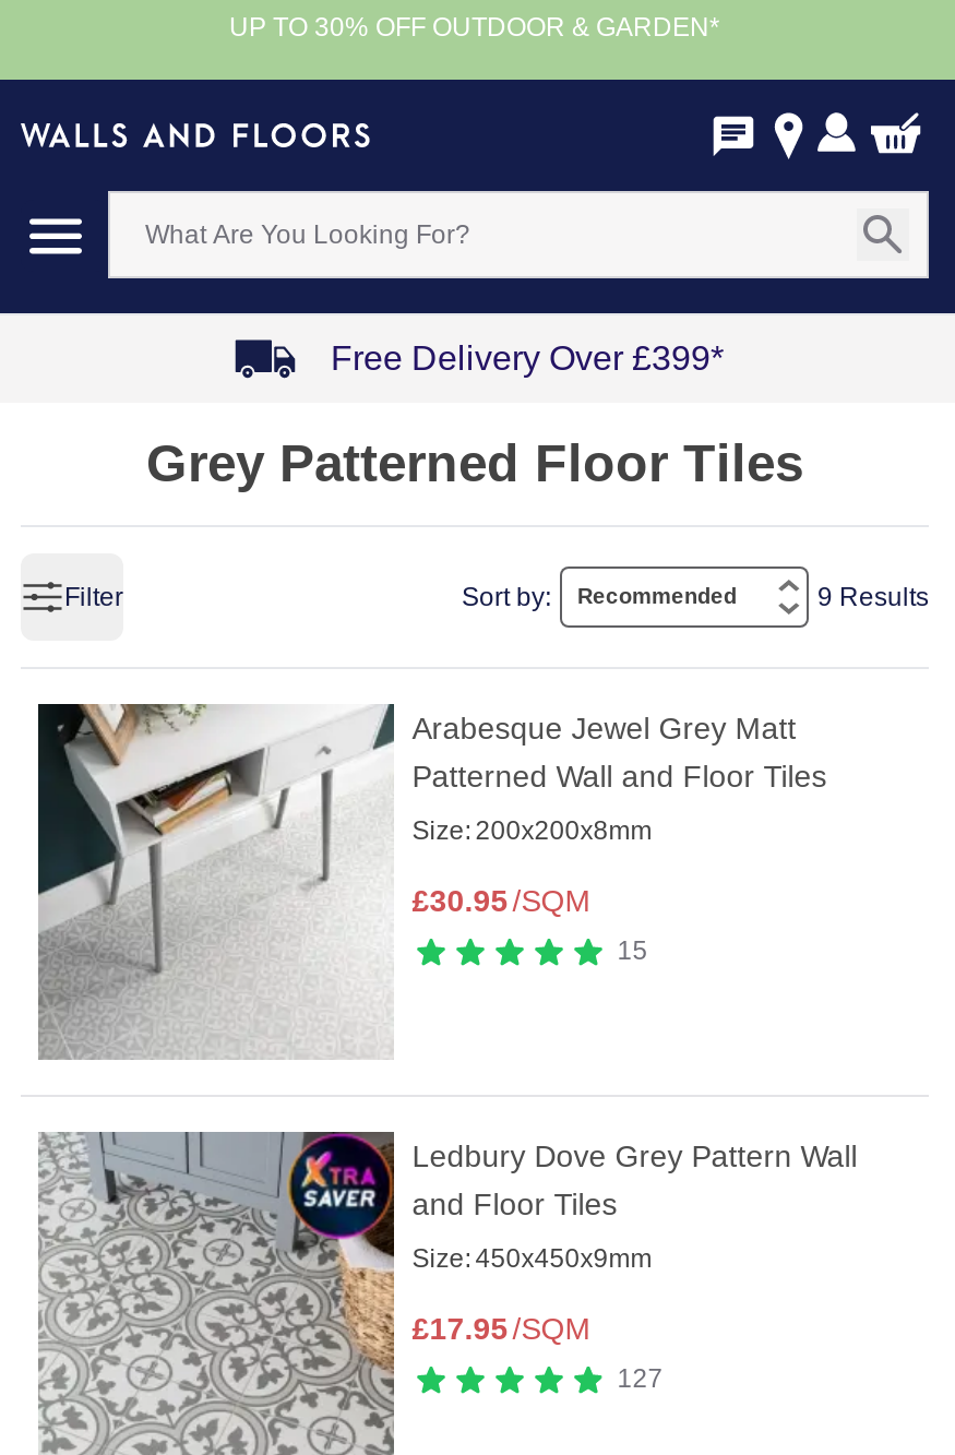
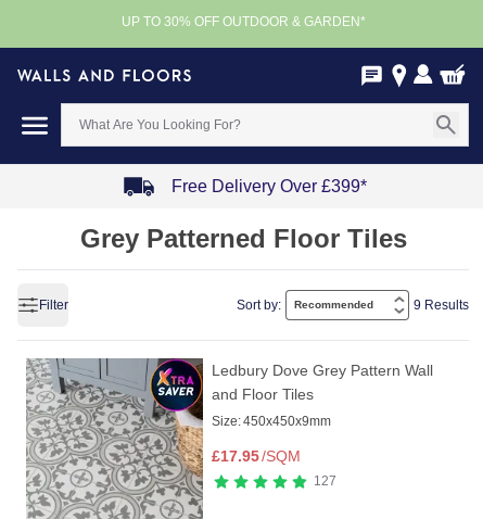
- [image]
- Arabesque Jewel Grey Matt
- Patterned Wall and Floor Tiles
- Size: 200x200x8mm
- £30.95 /SQM
- 15
